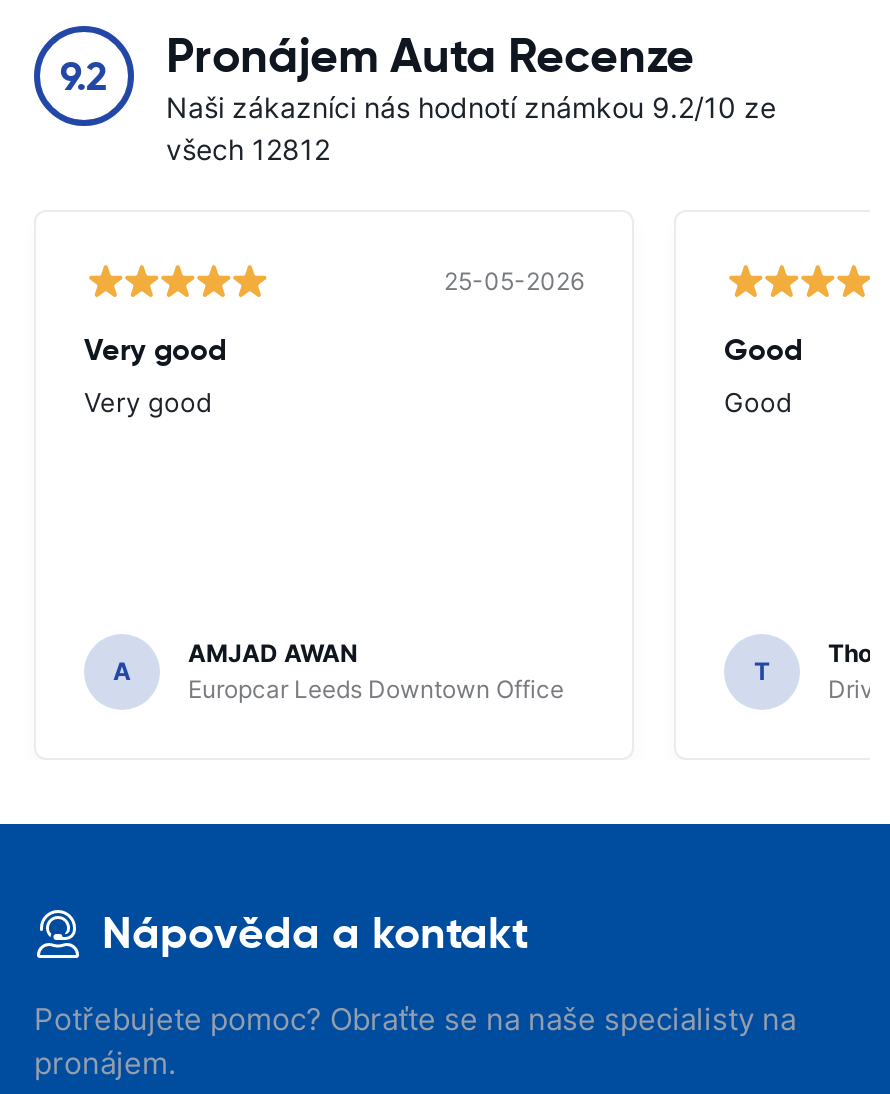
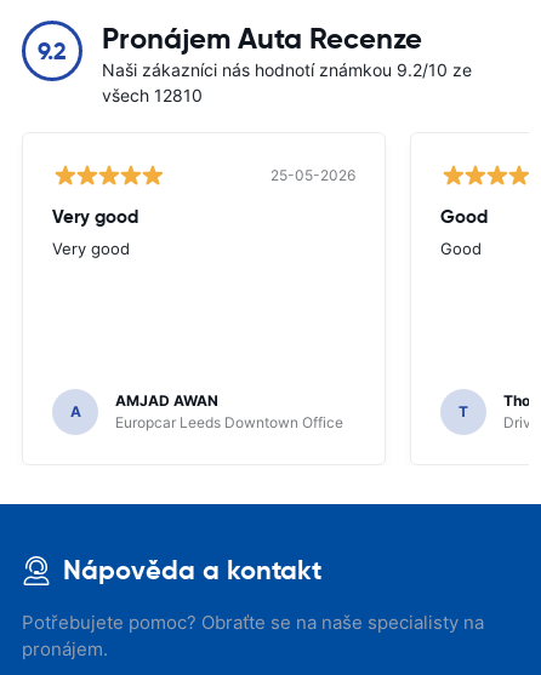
- všech 12812
+ všech 12810
